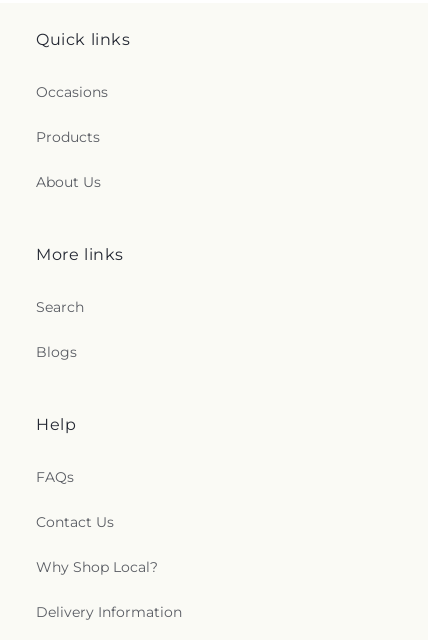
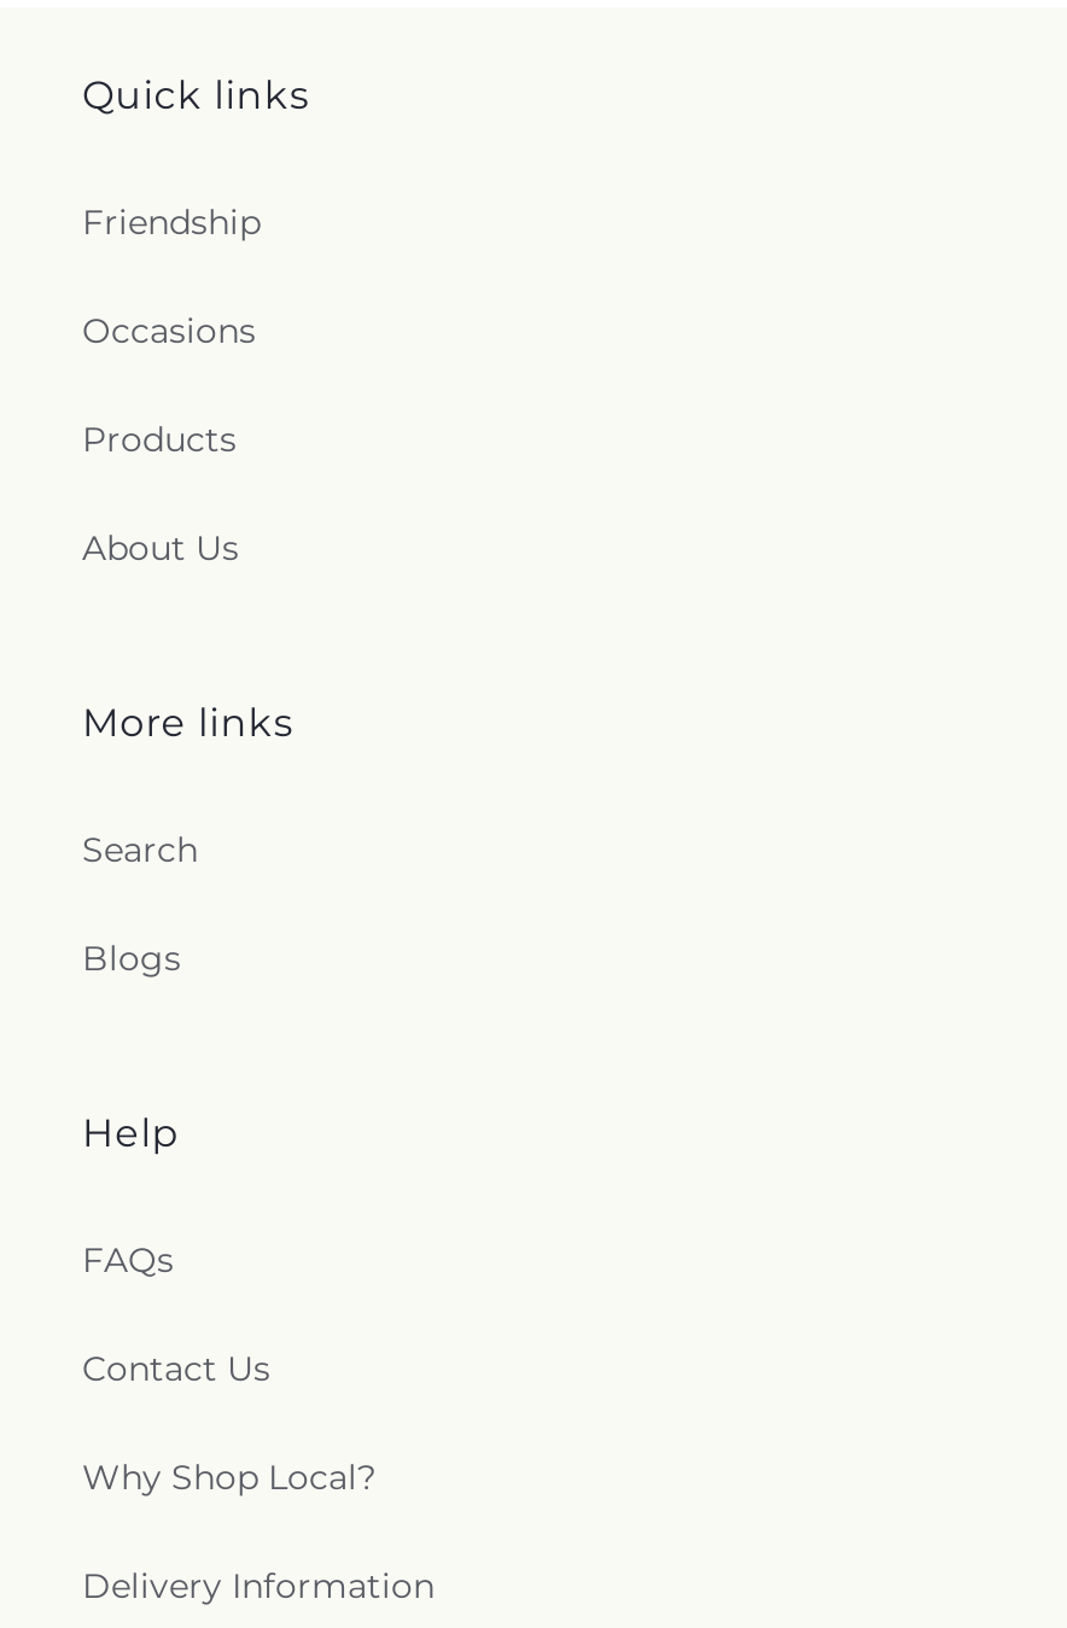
+ Friendship
